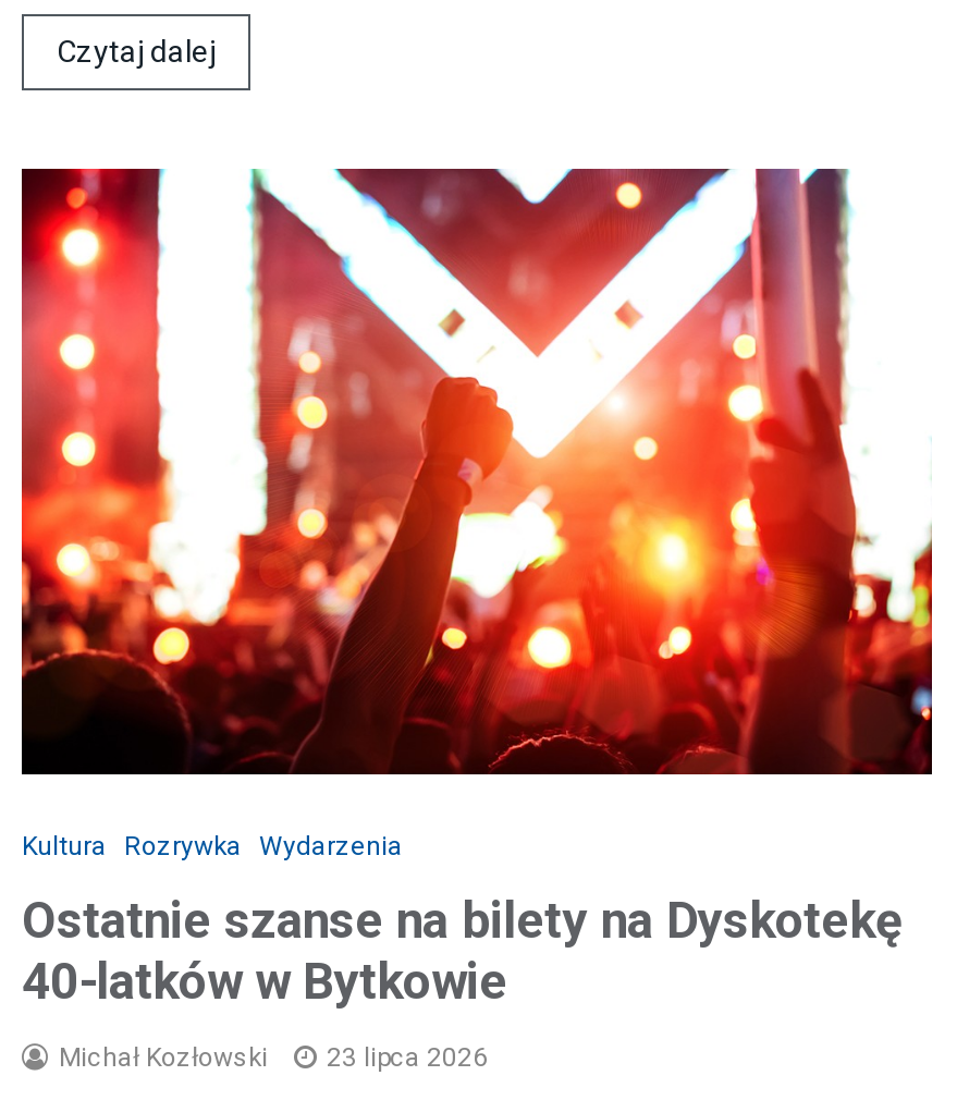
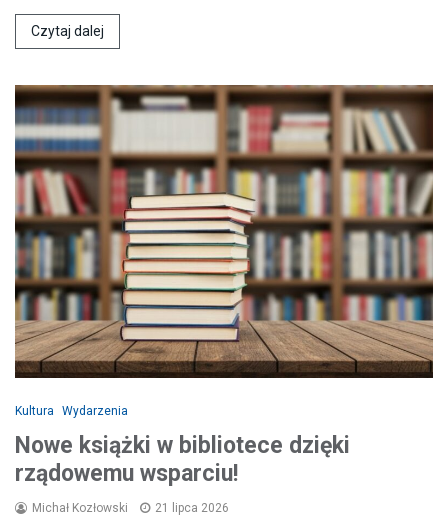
- [image]
- Kultura Rozrywka Wydarzenia
+ [image]
+ Kultura Wydarzenia

- Ostatnie szanse na bilety na Dyskotekę
- 40-latków w Bytkowie
+ Nowe książki w bibliotece dzięki
+ rządowemu wsparciu!

- Michał Kozłowski 23 lipca 2026
+ Michał Kozłowski 21 lipca 2026
